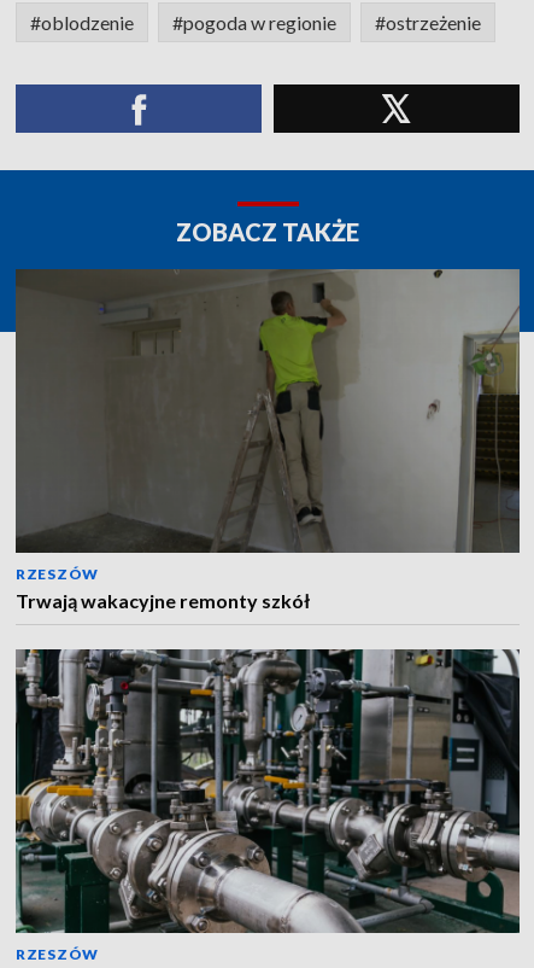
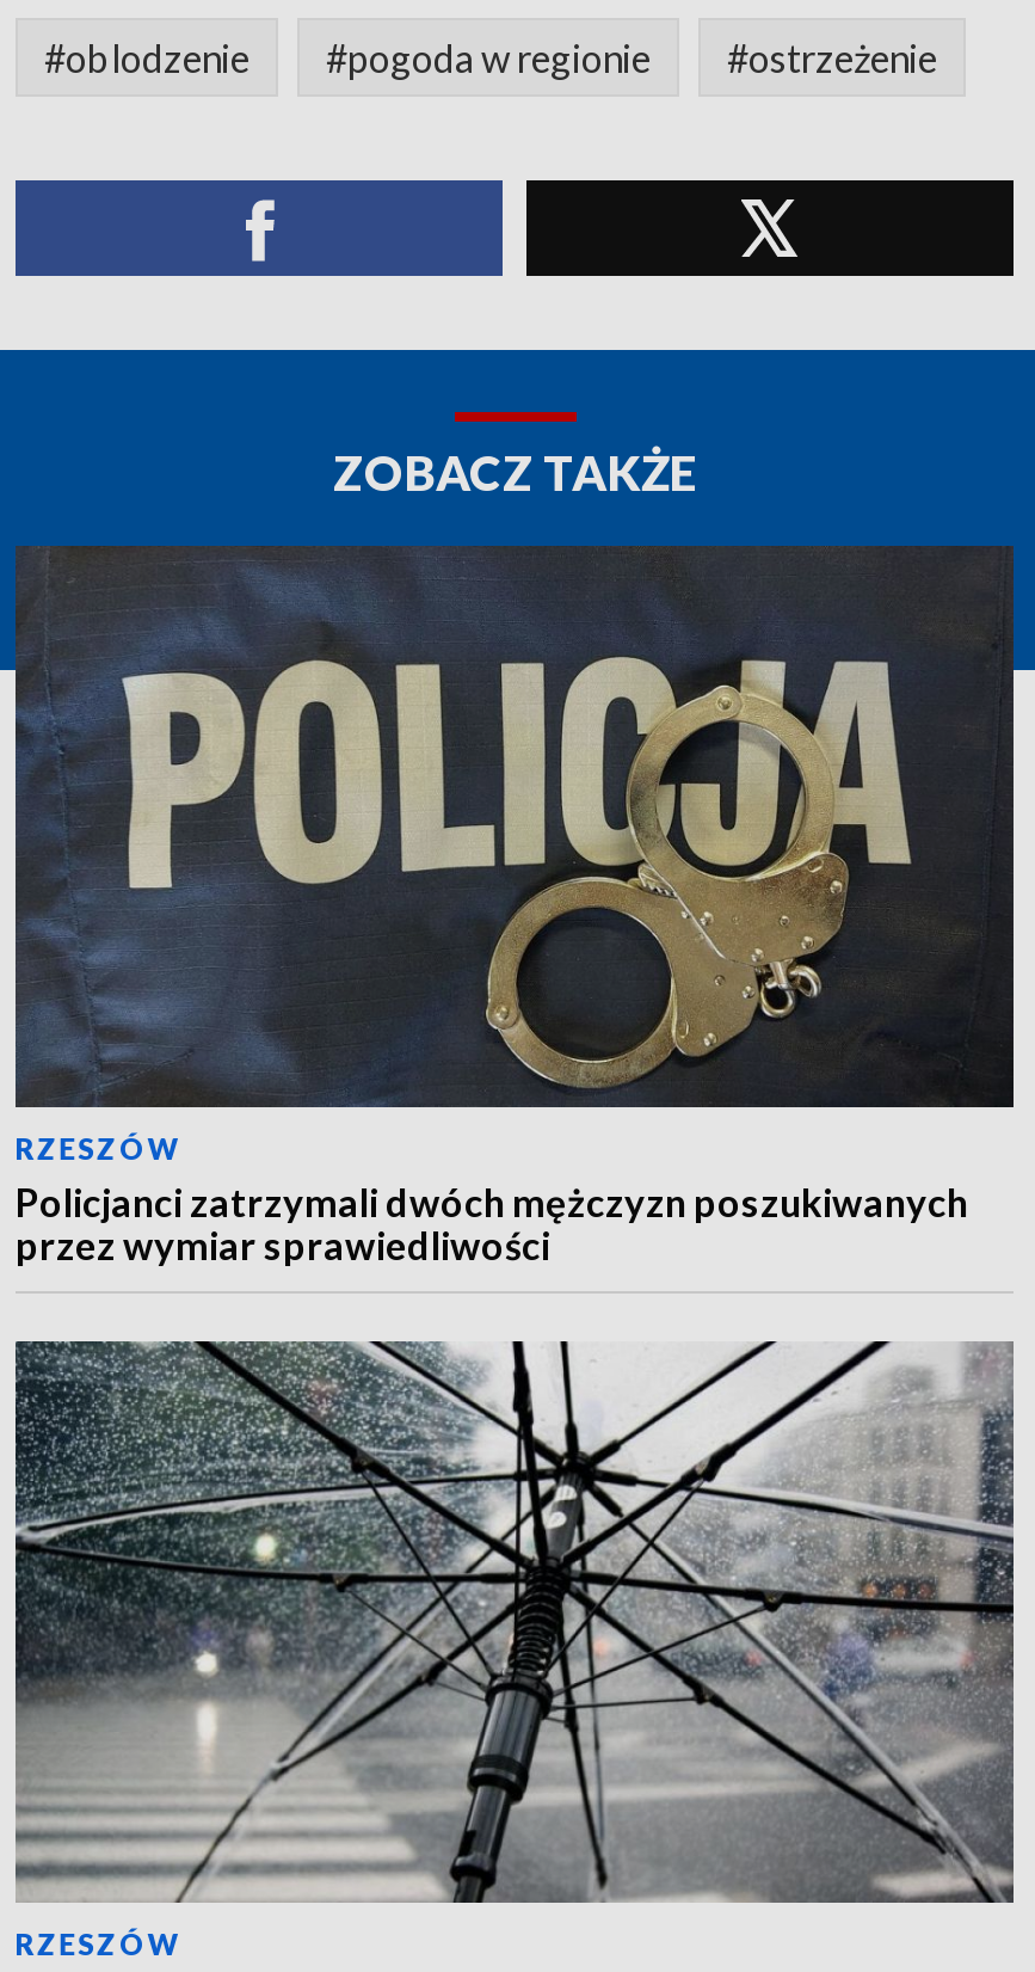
- [image]
- Trwają wakacyjne remonty szkół
+ [image]
+ Policjanci zatrzymali dwóch mężczyzn poszukiwanych
+ przez wymiar sprawiedliwości

- [image]
+ [image]
